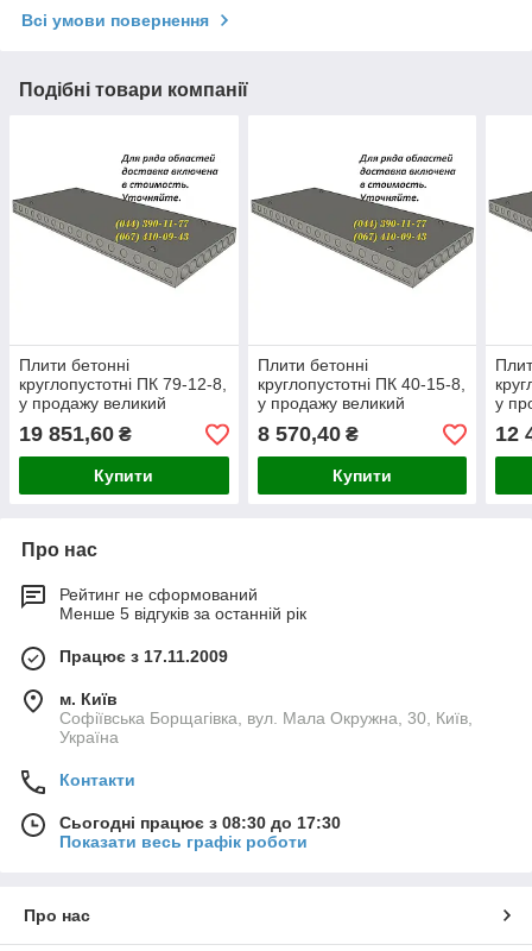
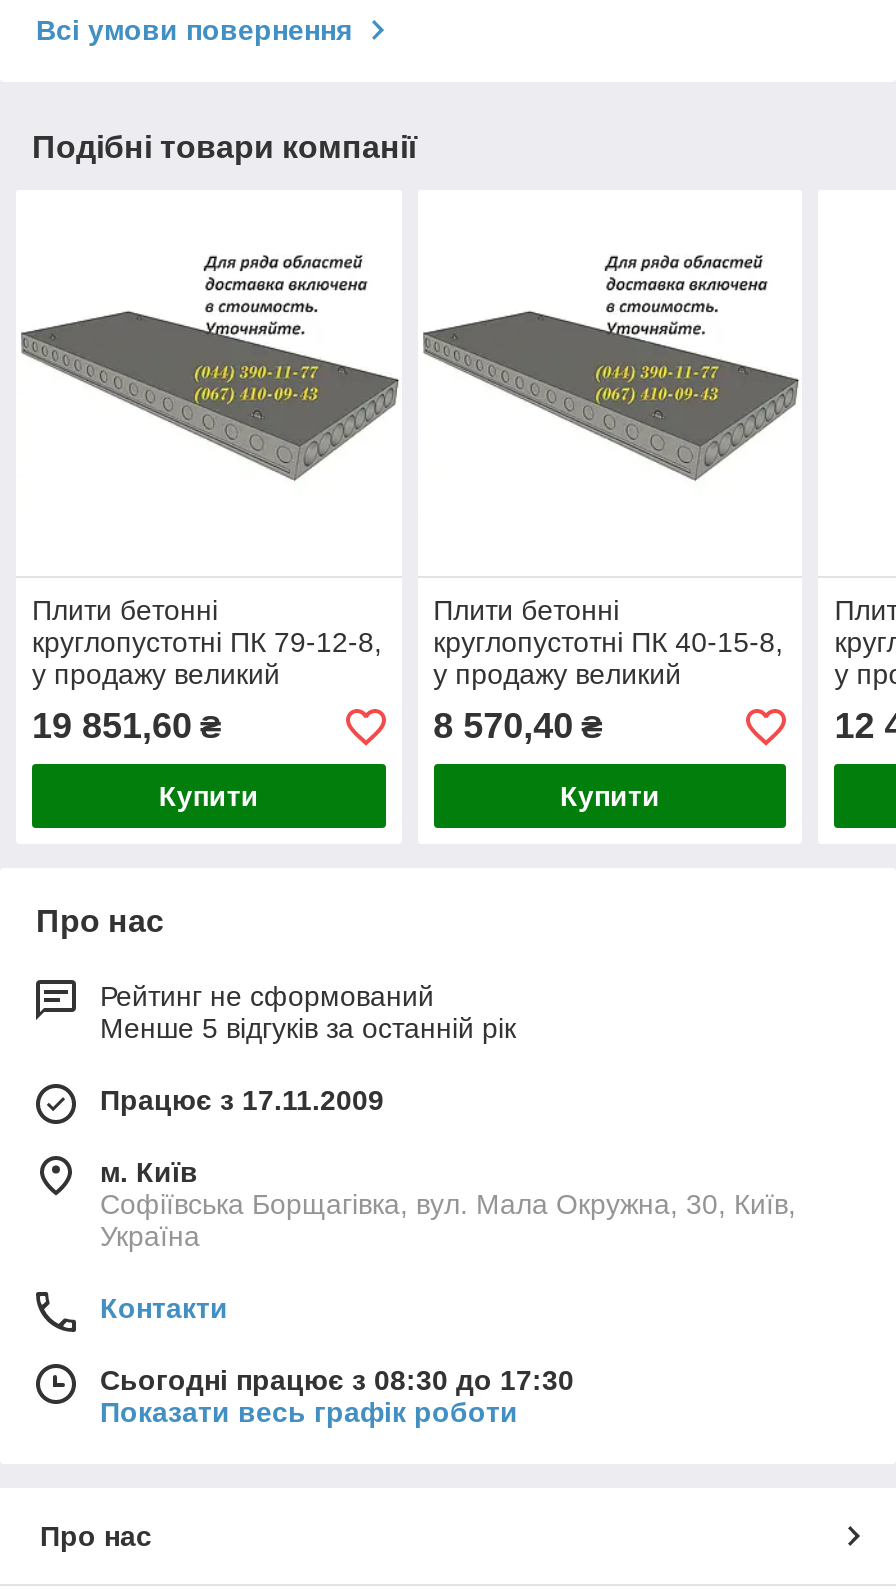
- [image]
